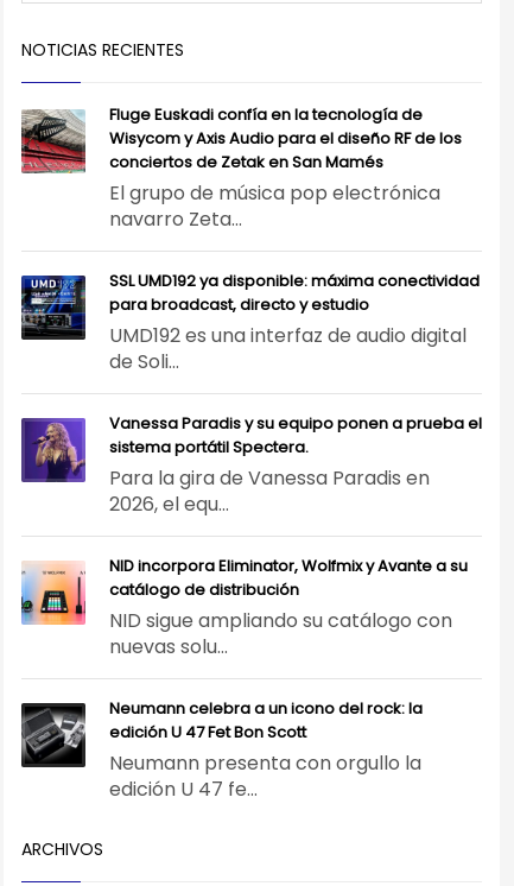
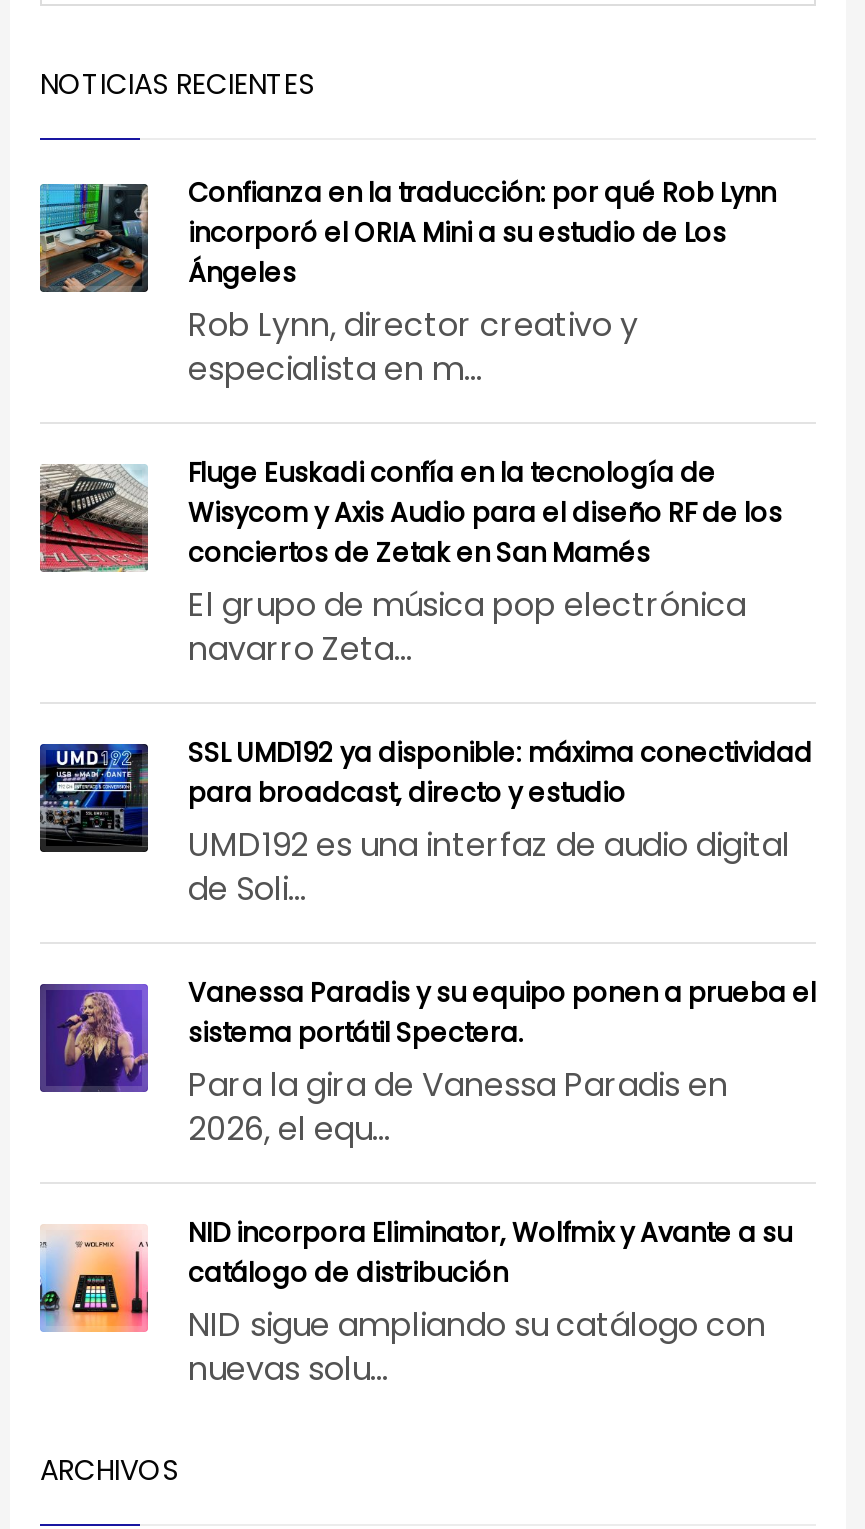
+ [image]
+ Confianza en la traducción: por qué Rob Lynn
+ incorporó el ORIA Mini a su estudio de Los
+ Ángeles
+ Rob Lynn, director creativo y
+ especialista en m...

moved down: [image] | Fluge Euskadi confía en la tecnología de | Wisycom y Axis Audio para el diseño RF de los | ... | NID sigue ampliando su catálogo con | nuevas solu...

- [image]
- Neumann celebra a un icono del rock: la
- edición U 47 Fet Bon Scott
- Neumann presenta con orgullo la
- edición U 47 fe...
